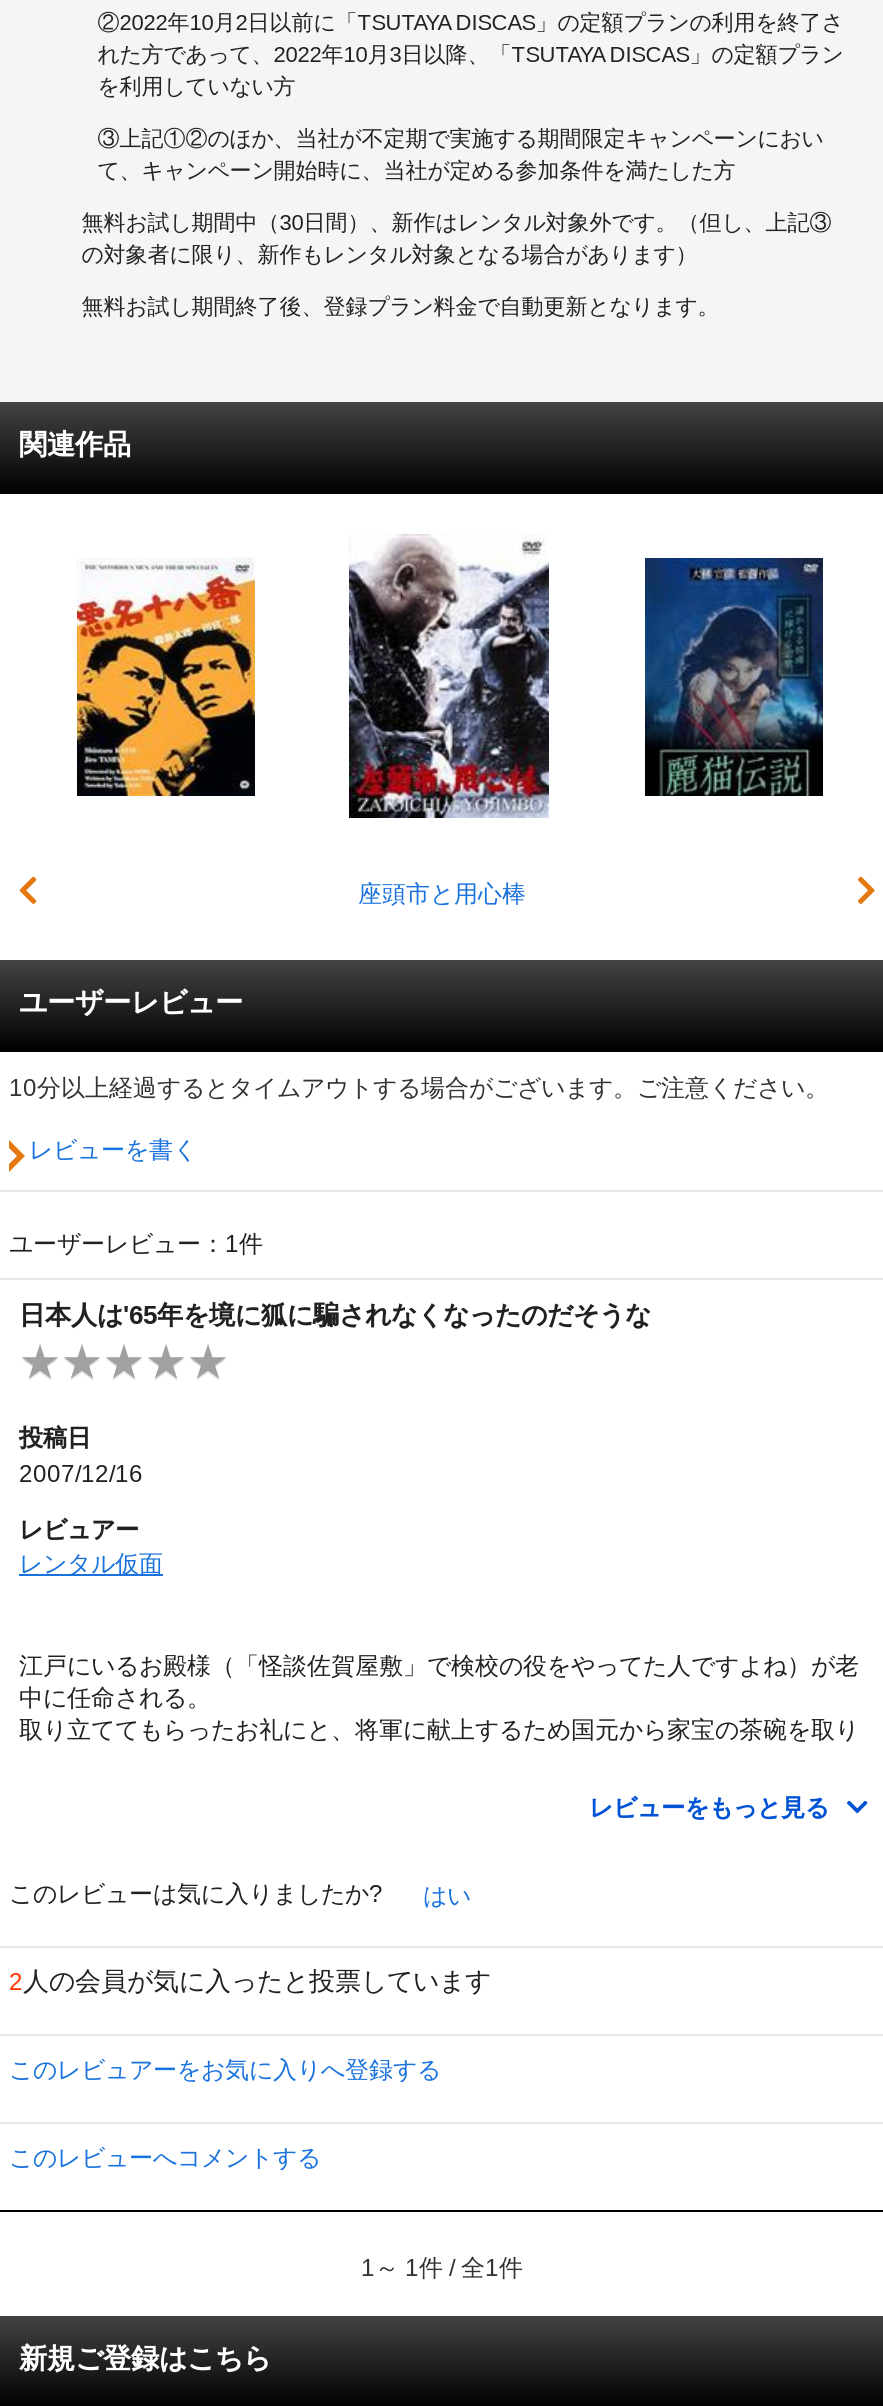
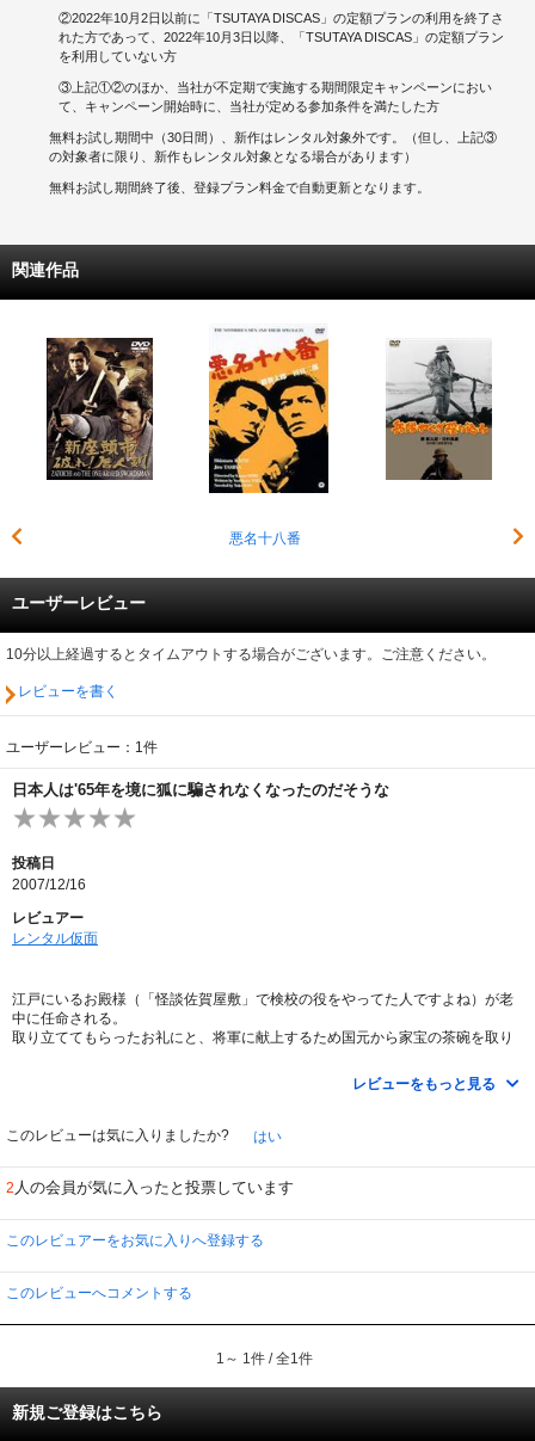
- [image]
- 座頭市と用心棒
+ [image]
+ 悪名十八番

- [image]
+ [image]

- [image]
+ [image]
